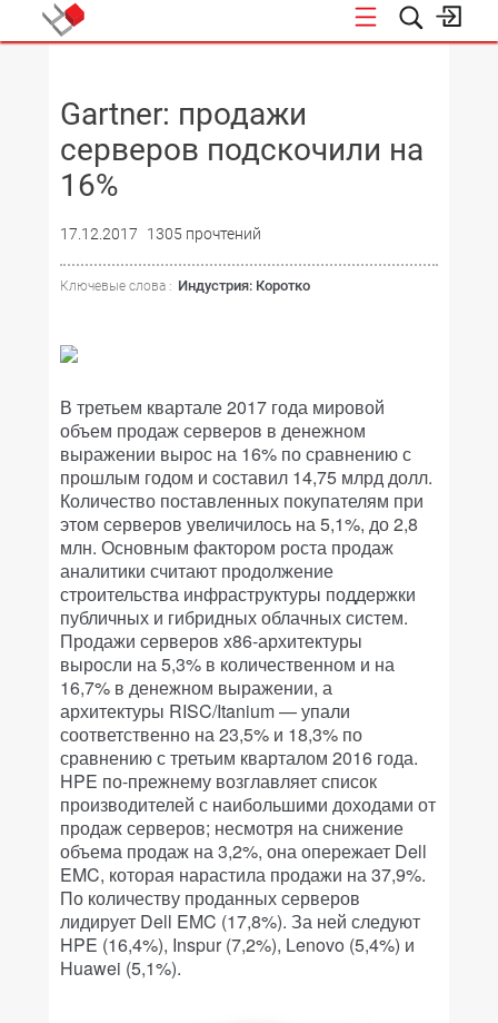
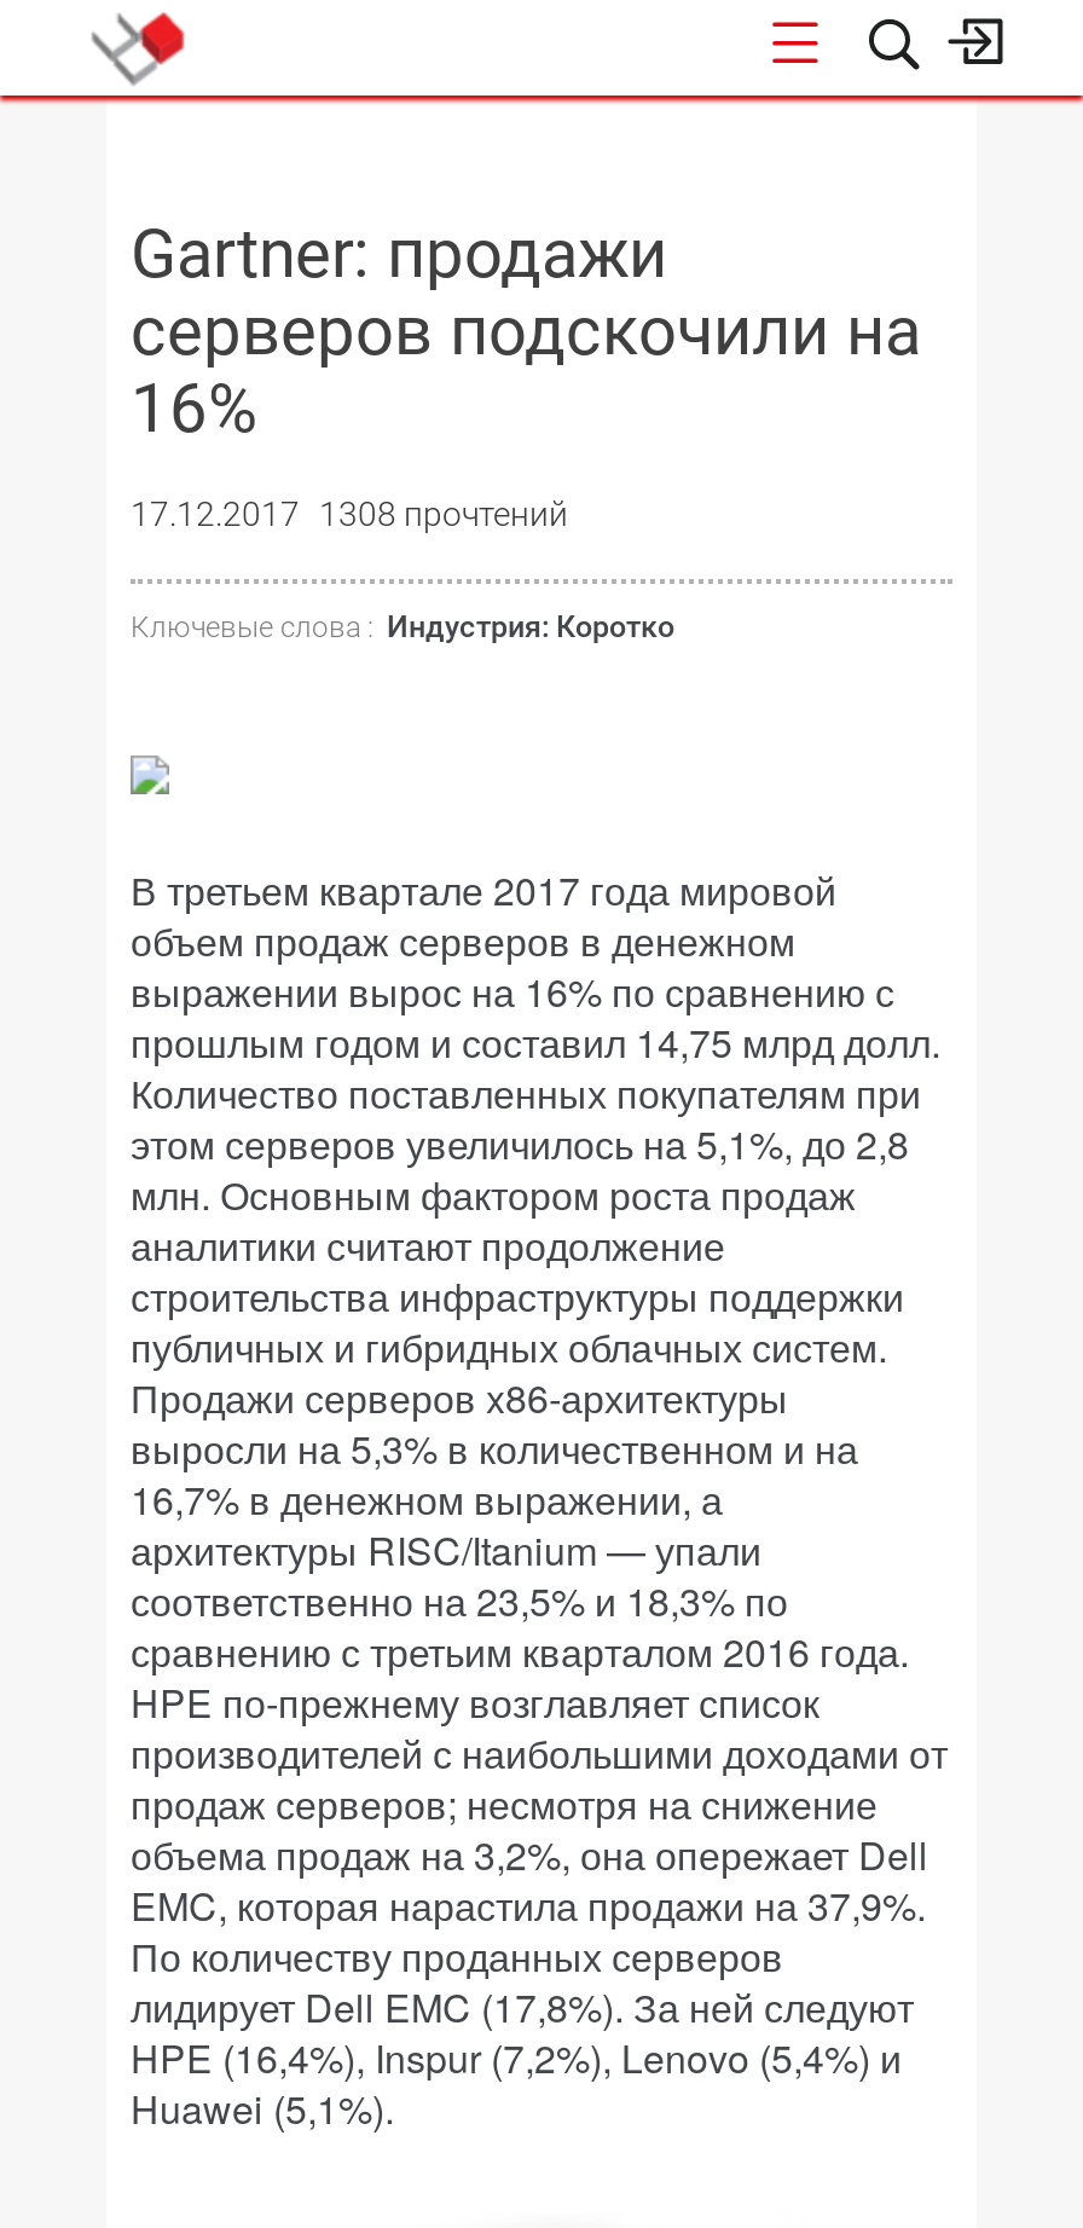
- 17.12.2017 1305 прочтений
+ 17.12.2017 1308 прочтений
